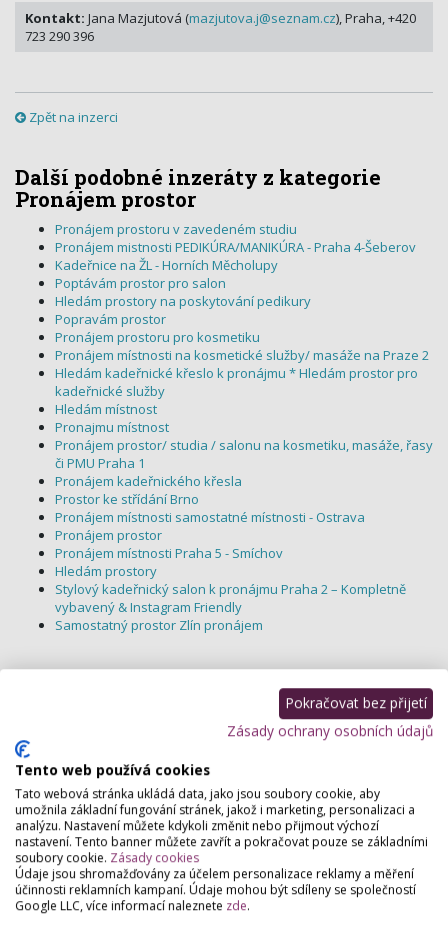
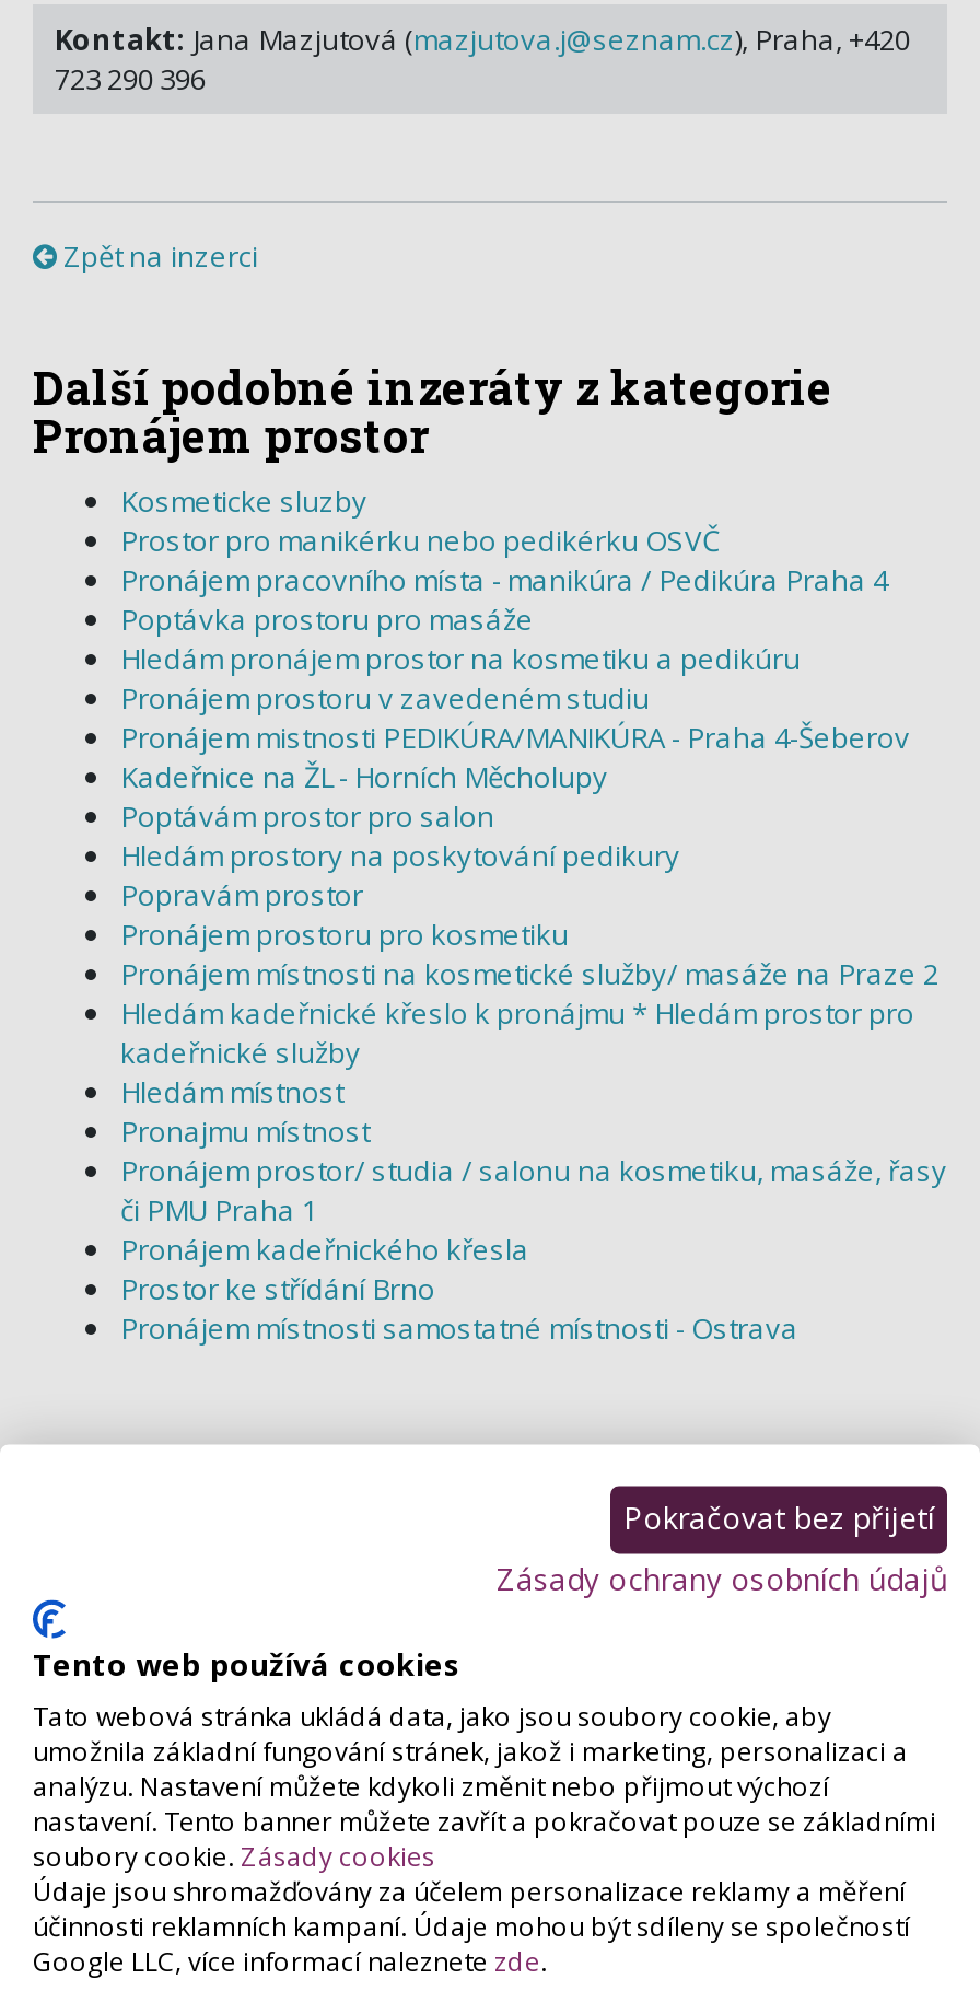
+ Kosmeticke sluzby
+ Prostor pro manikérku nebo pedikérku OSVČ
+ Pronájem pracovního místa - manikúra / Pedikúra Praha 4
+ Poptávka prostoru pro masáže
+ Hledám pronájem prostor na kosmetiku a pedikúru

moved down: Pronájem prostoru v zavedeném studiu | Pronájem mistnosti PEDIKÚRA/MANIKÚRA - Praha 4-Šeberov | Kadeřnice na ŽL - Horních Měcholupy | ... | Prostor ke střídání Brno | Pronájem místnosti samostatné místnosti - Ostrava

- Pronájem prostor
- Pronájem místnosti Praha 5 - Smíchov
- Hledám prostory
- Stylový kadeřnický salon k pronájmu Praha 2 – Kompletně
- vybavený & Instagram Friendly
- Samostatný prostor Zlín pronájem
